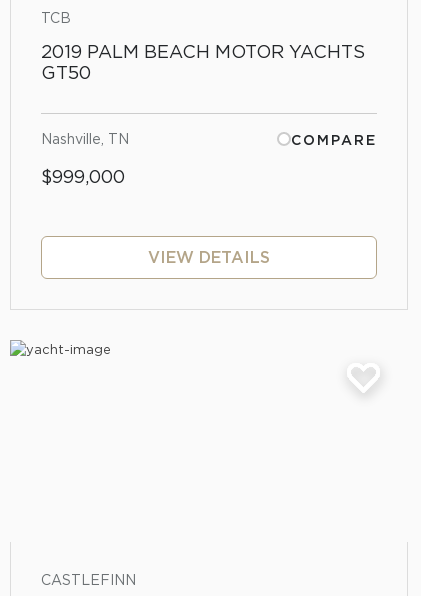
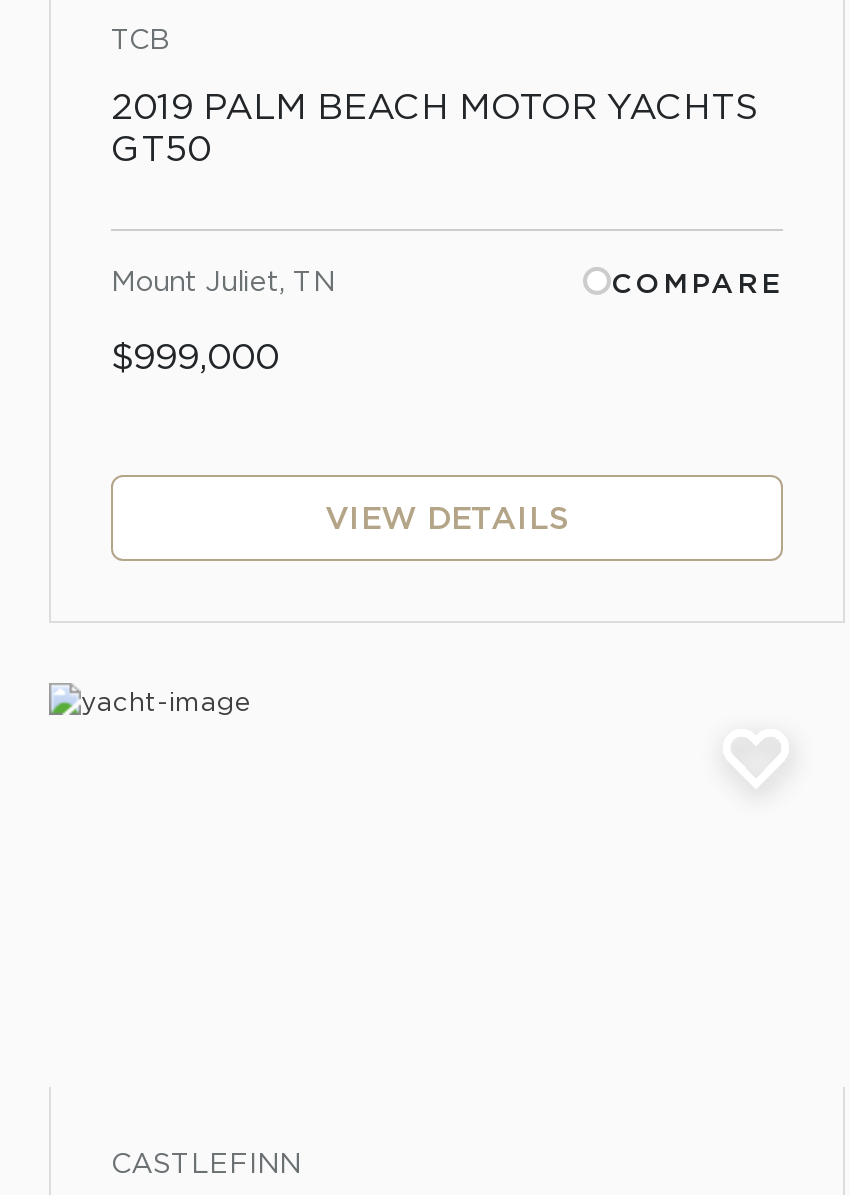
- Nashville, TN
+ Mount Juliet, TN
